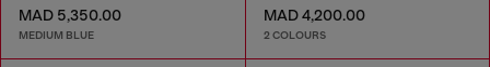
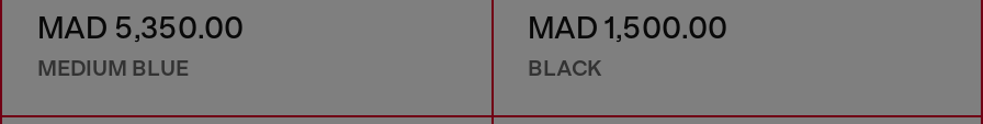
- MAD 4,200.00
- 2 COLOURS
+ MAD 1,500.00
+ BLACK
